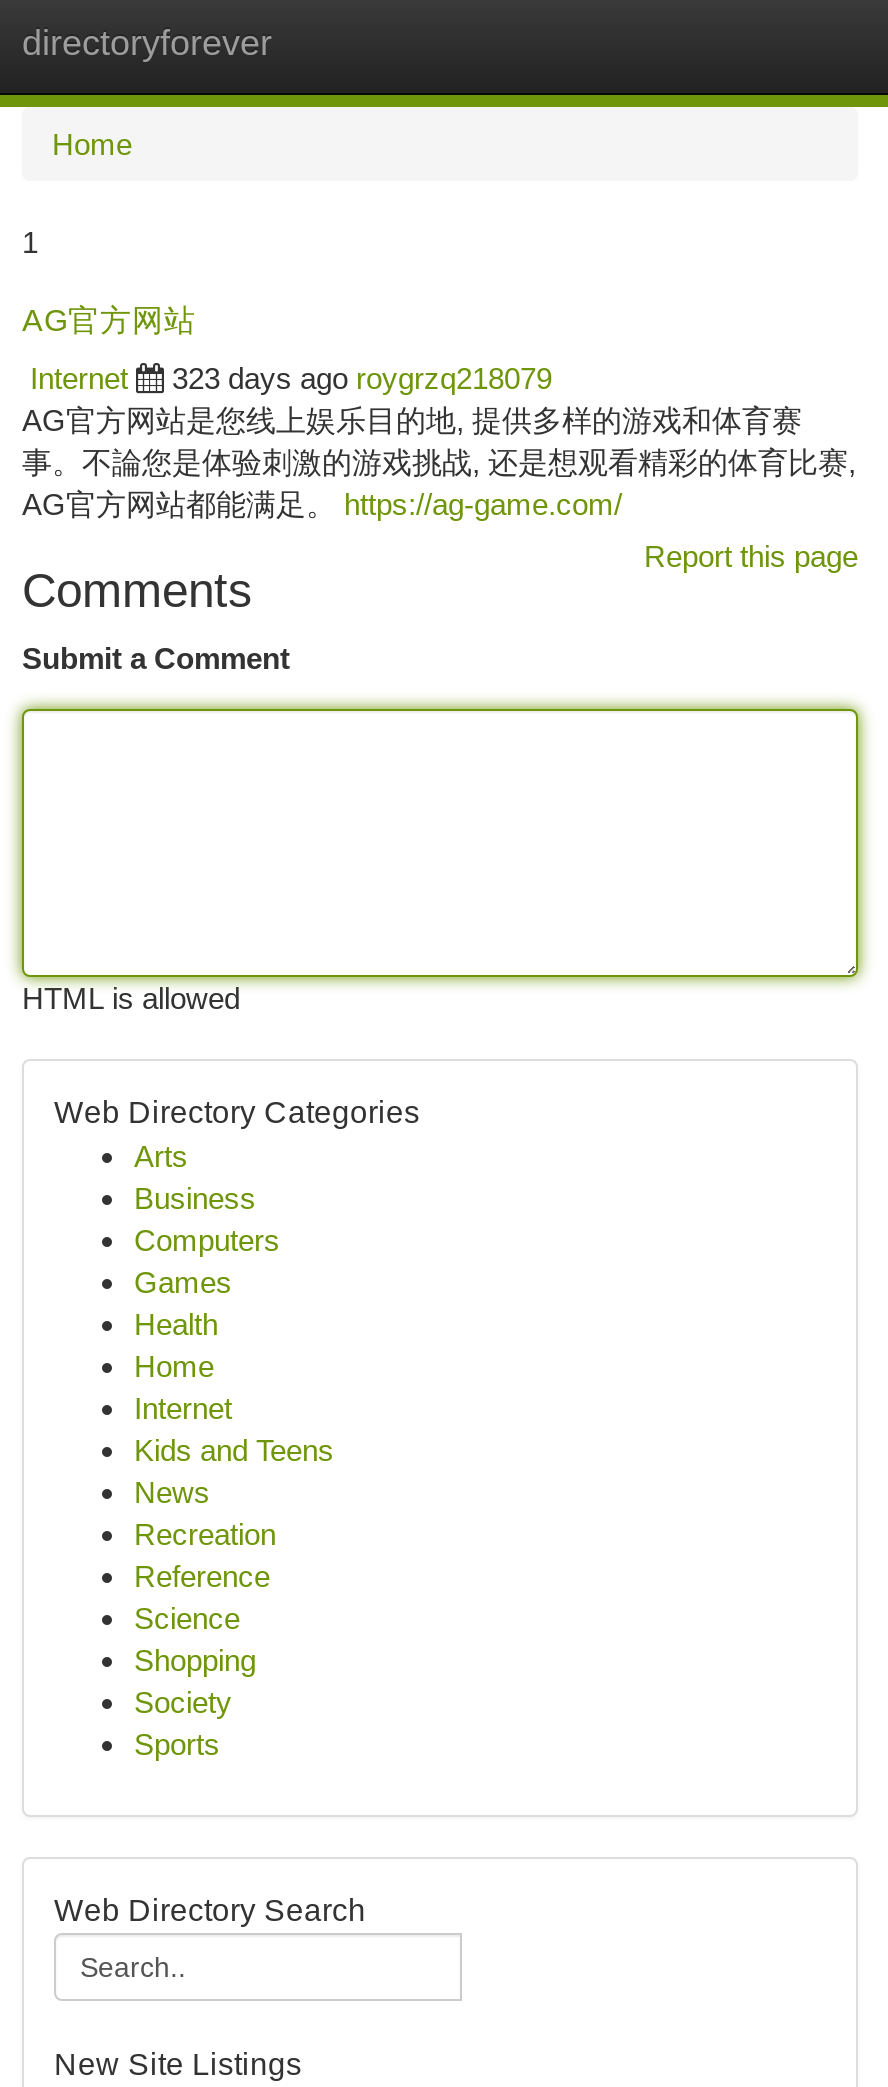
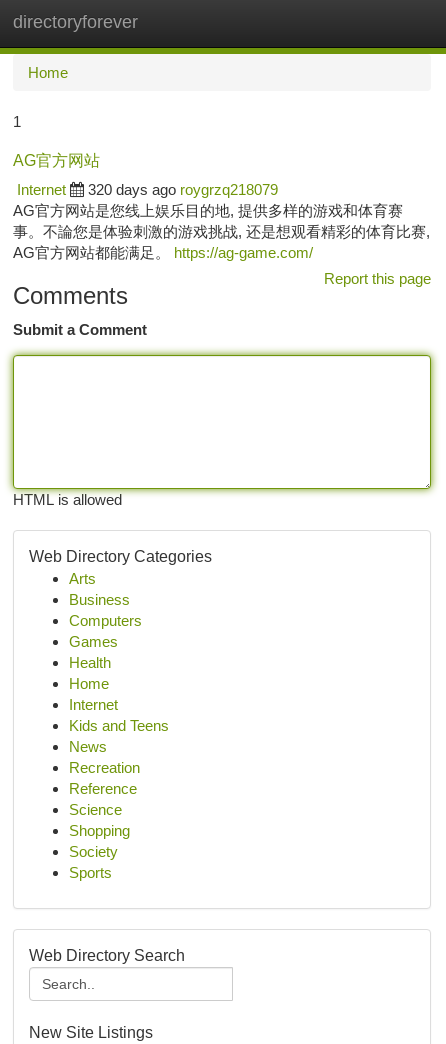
- 323 days ago roygrzq218079
+ 320 days ago roygrzq218079
